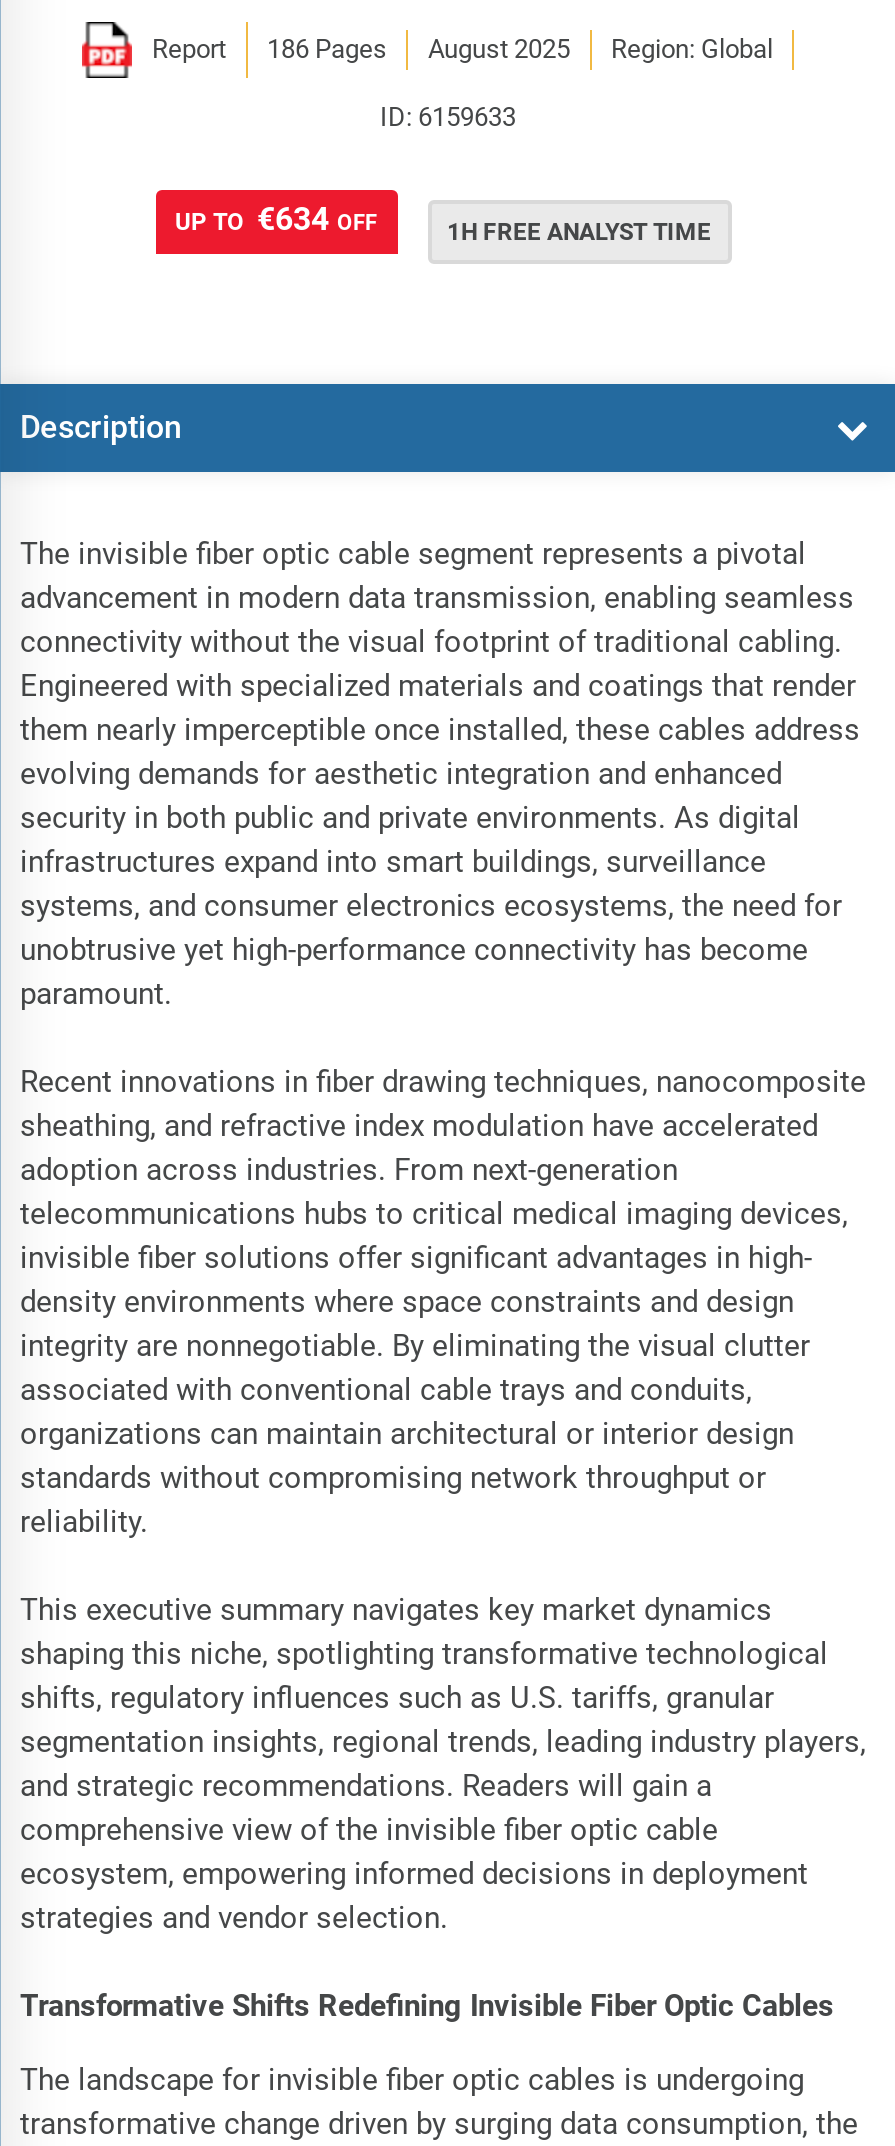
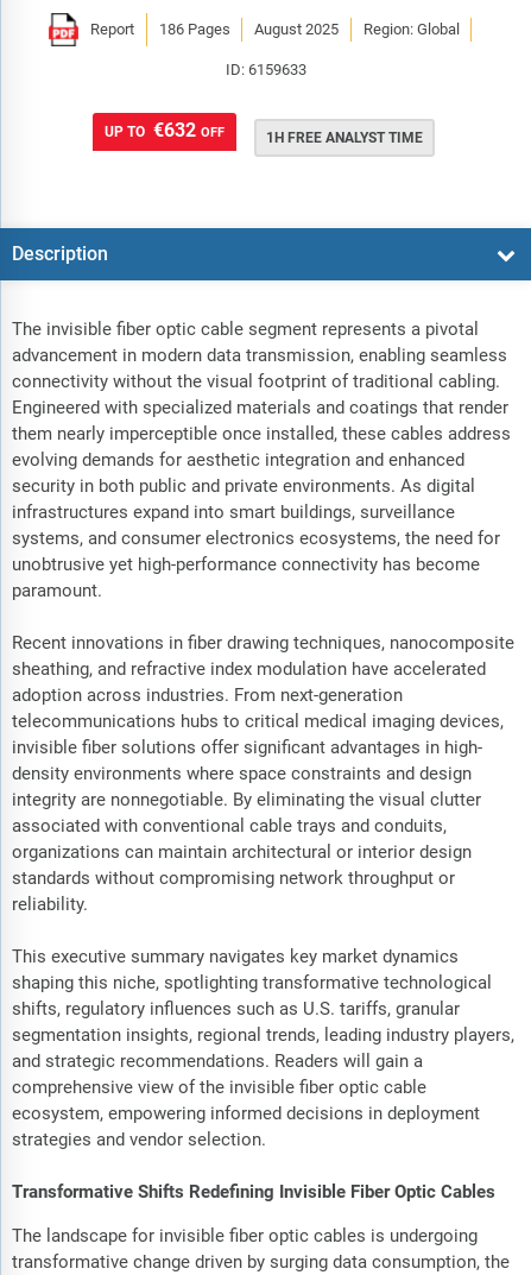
- UP TO €634 OFF
+ UP TO €632 OFF
